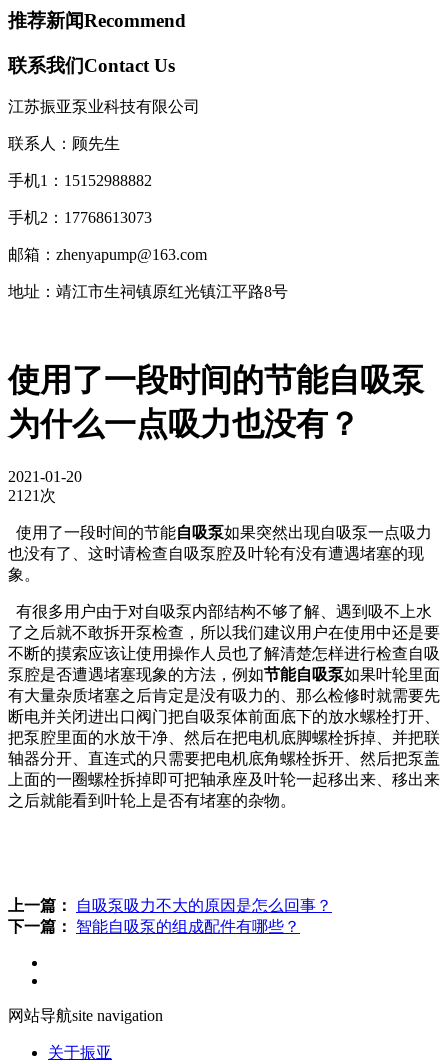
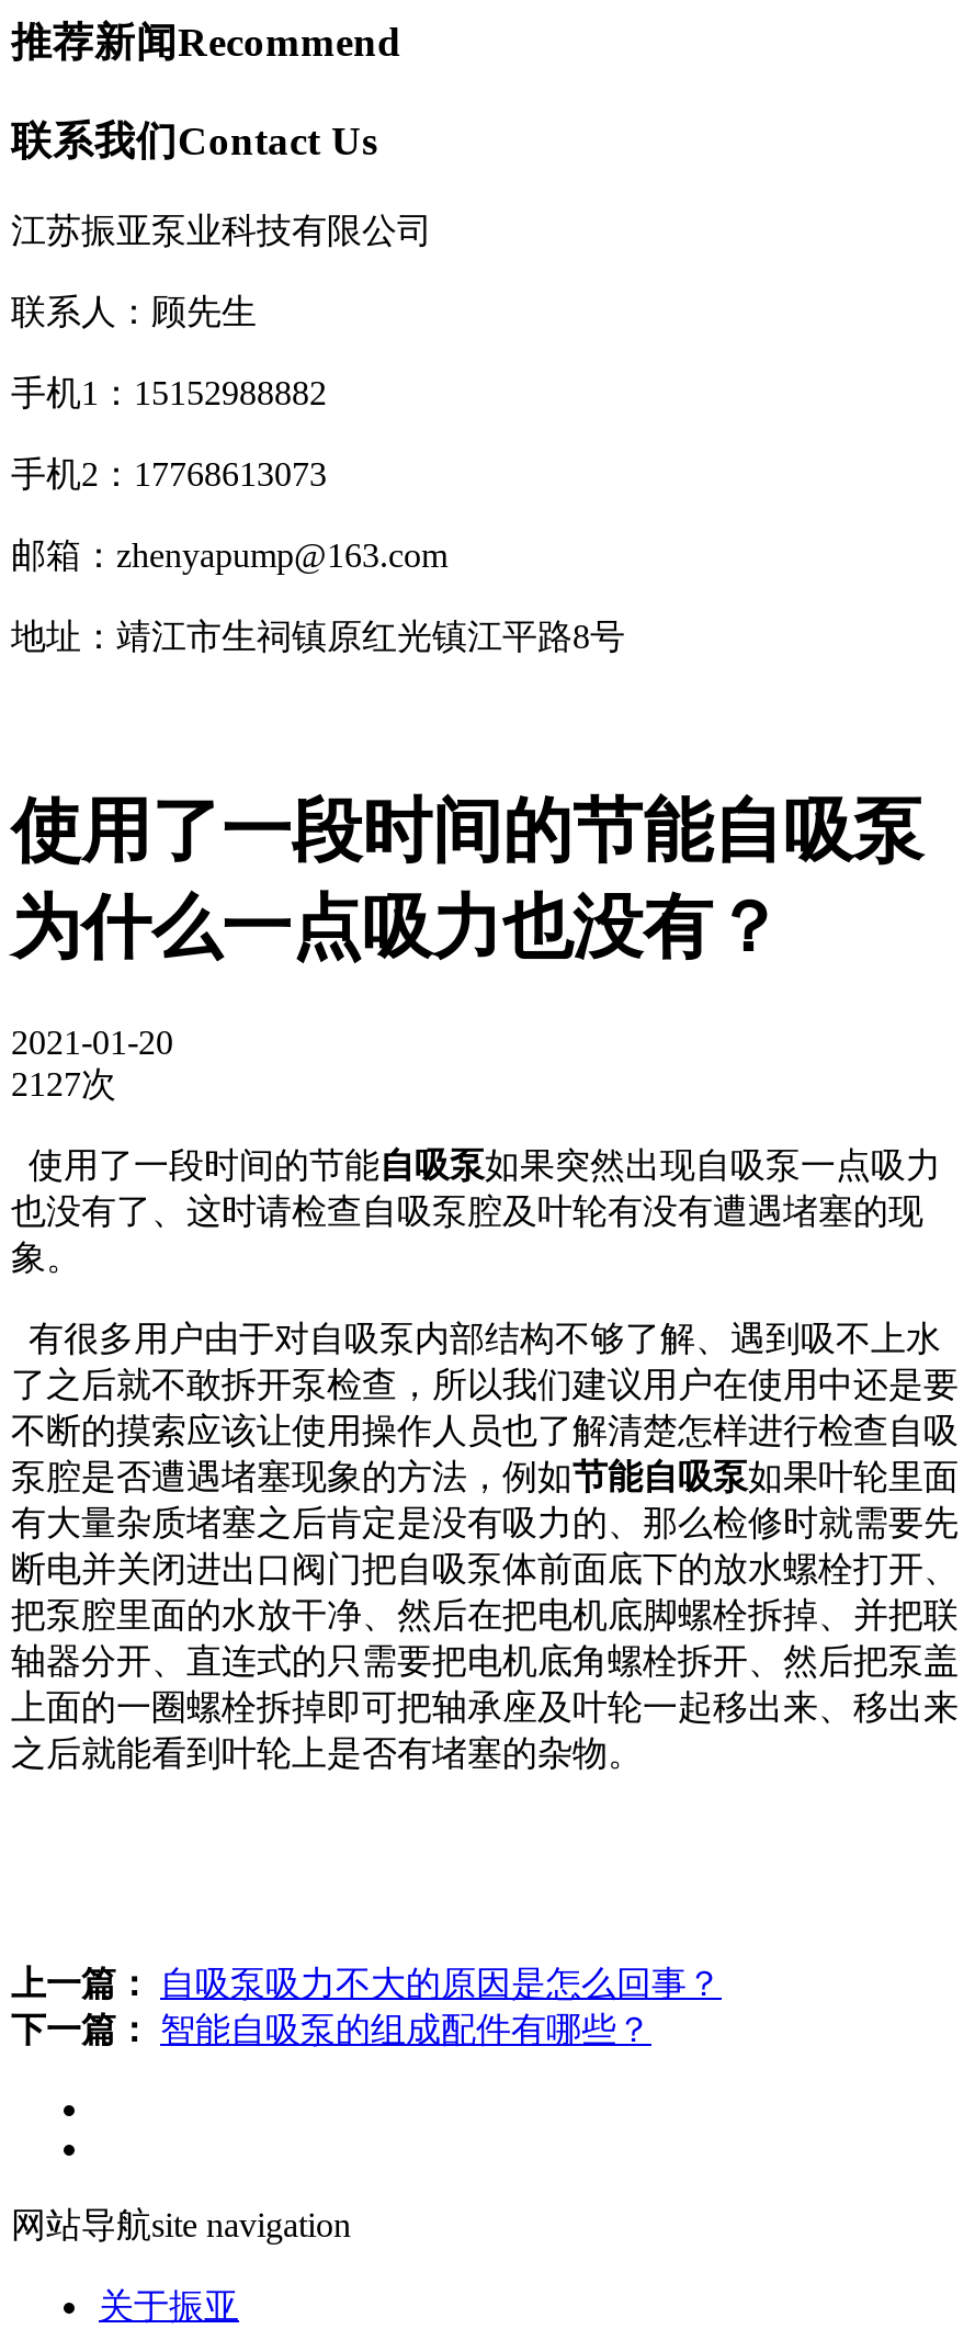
- 2121次
+ 2127次
